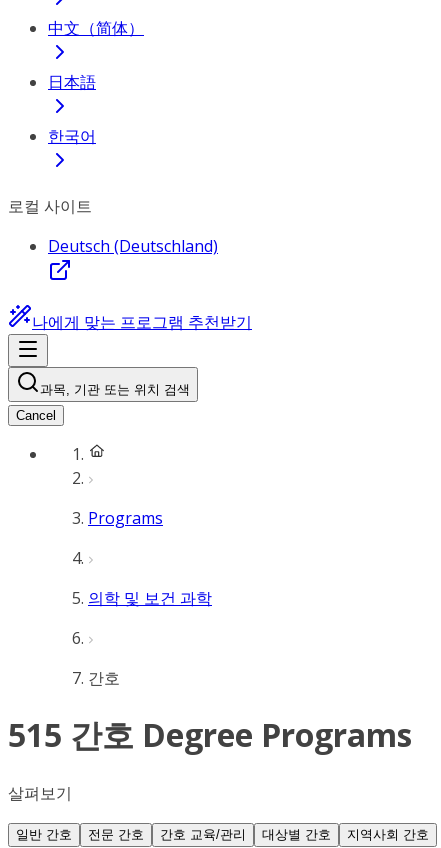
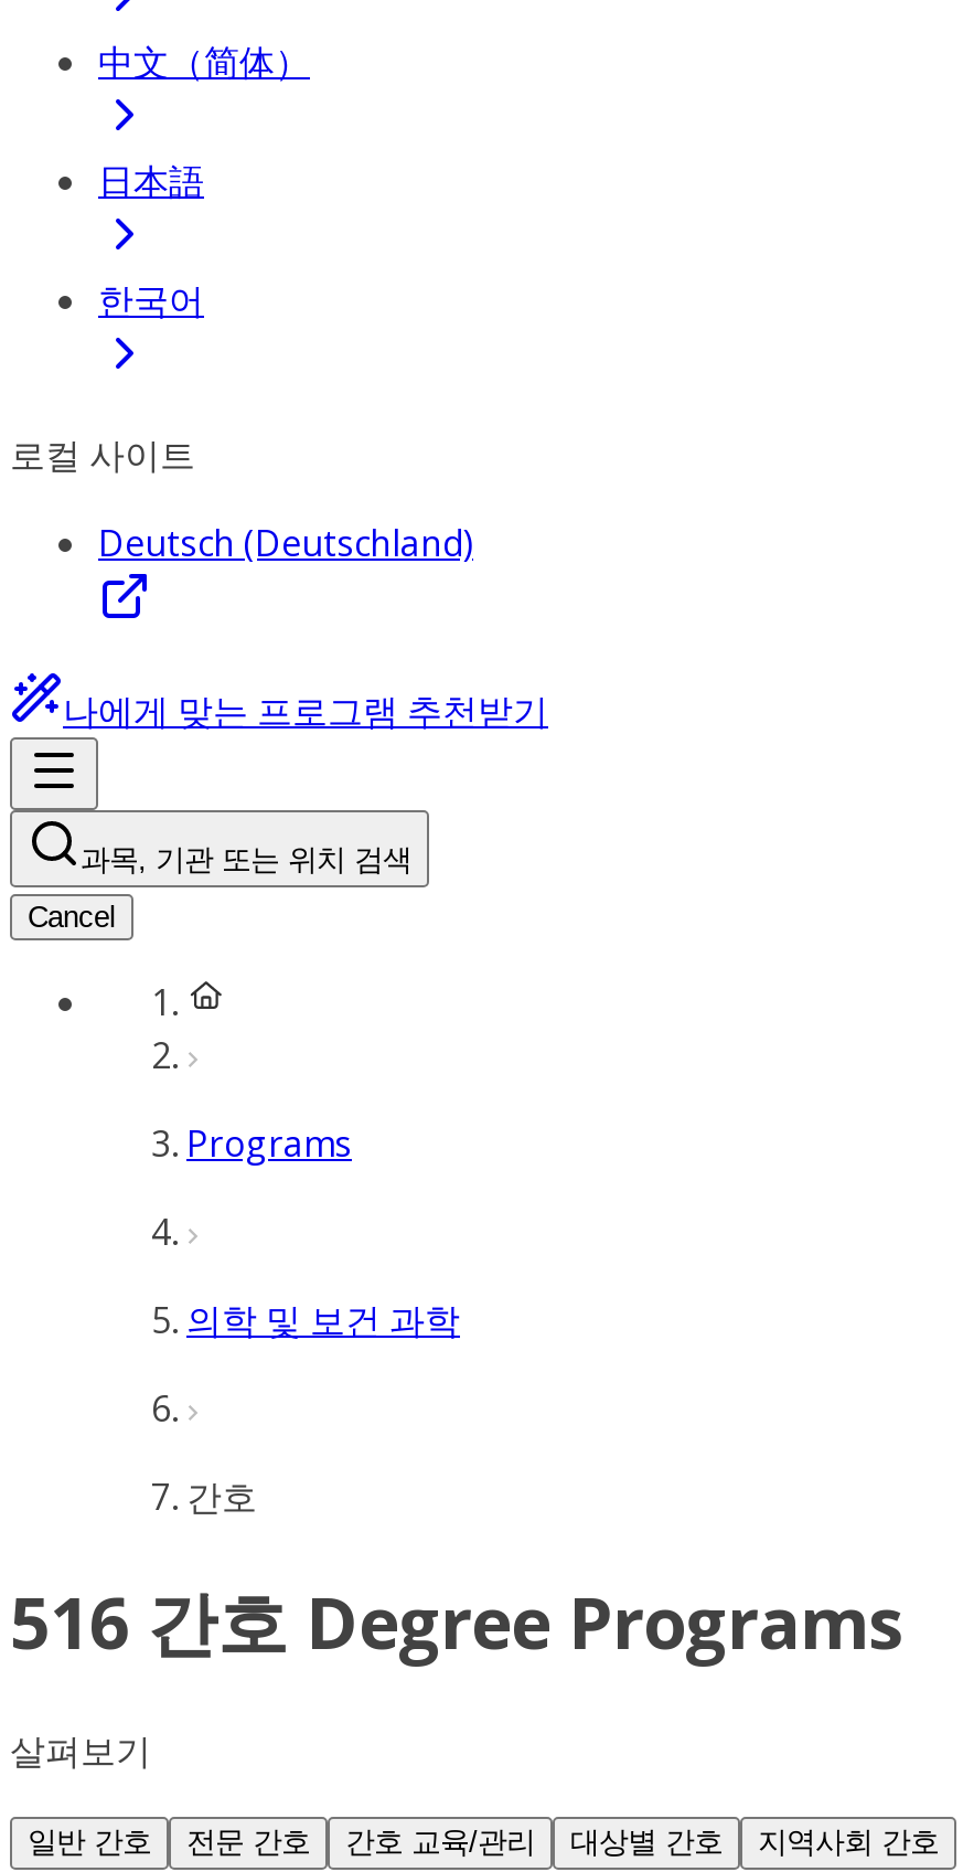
- 515 간호 Degree Programs
+ 516 간호 Degree Programs
